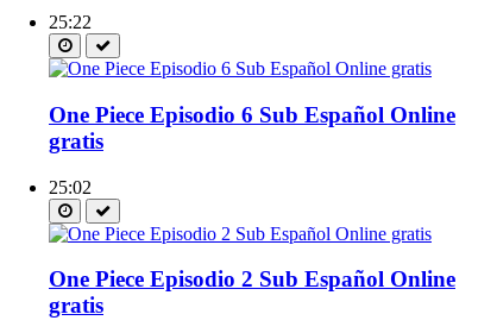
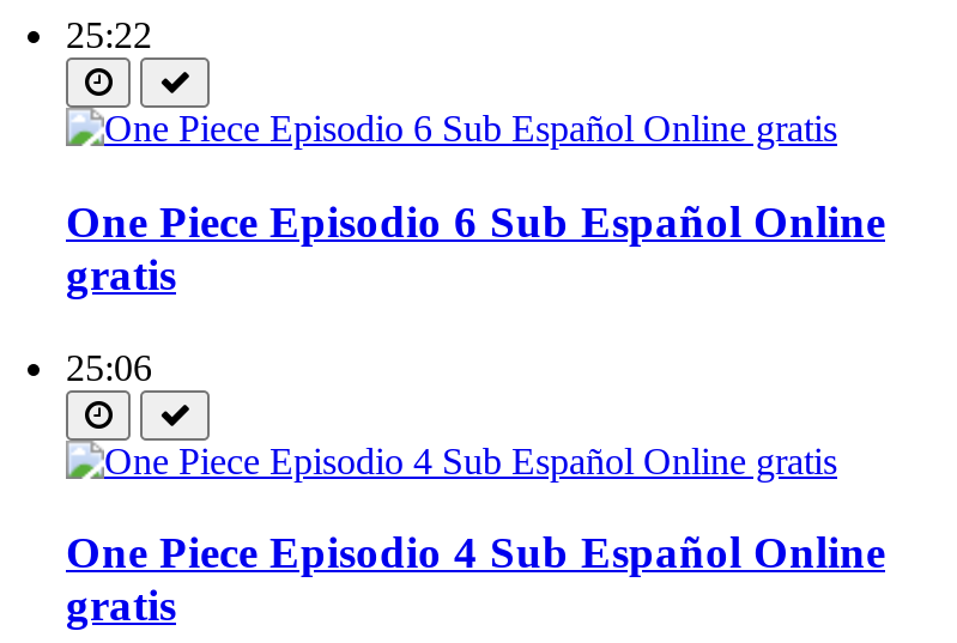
- 25:02
+ 25:06

- One Piece Episodio 2 Sub Español Online
+ One Piece Episodio 4 Sub Español Online
